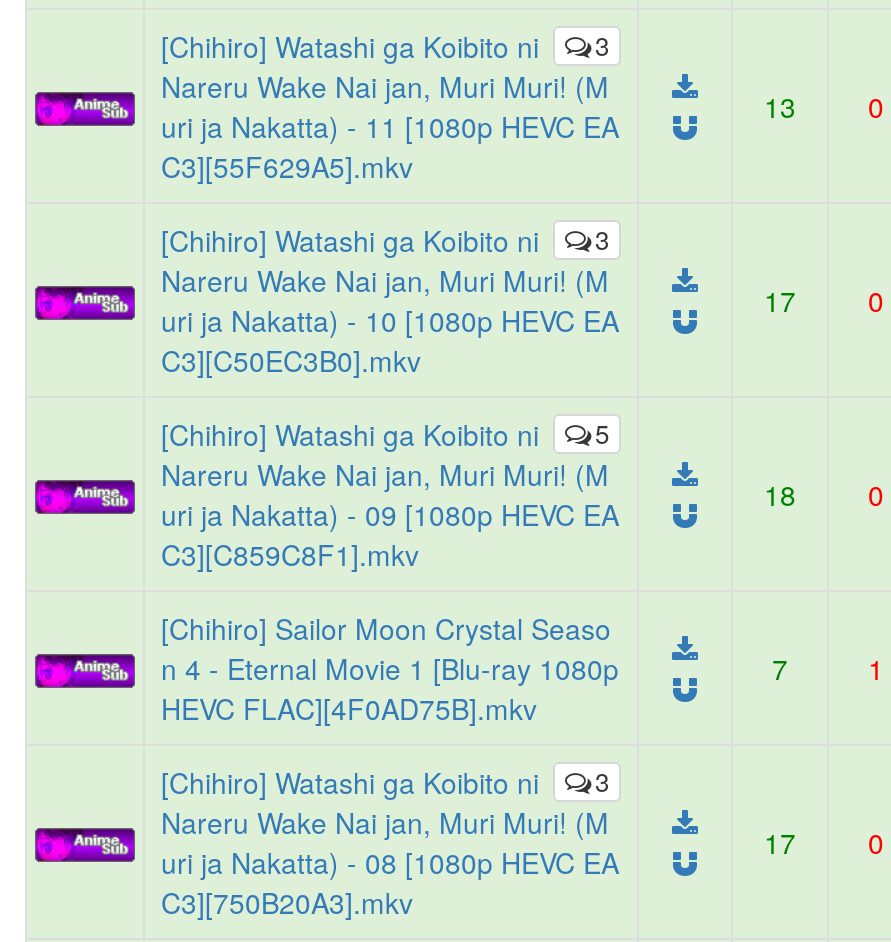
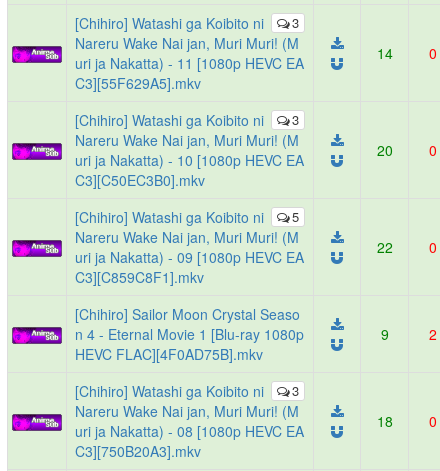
- 13 0
+ 14 0

- 17 0
+ 20 0

- 18 0
+ 22 0

- 7
+ 9

- 1
+ 2

- 17 0
+ 18 0
